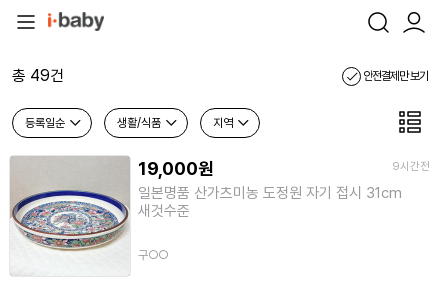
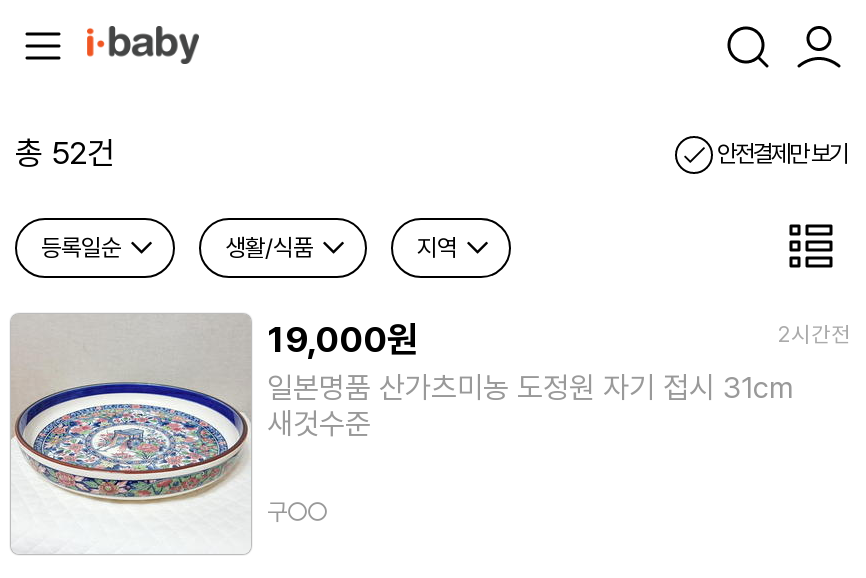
- 총 49건
+ 총 52건

- 9시간전
+ 2시간전
